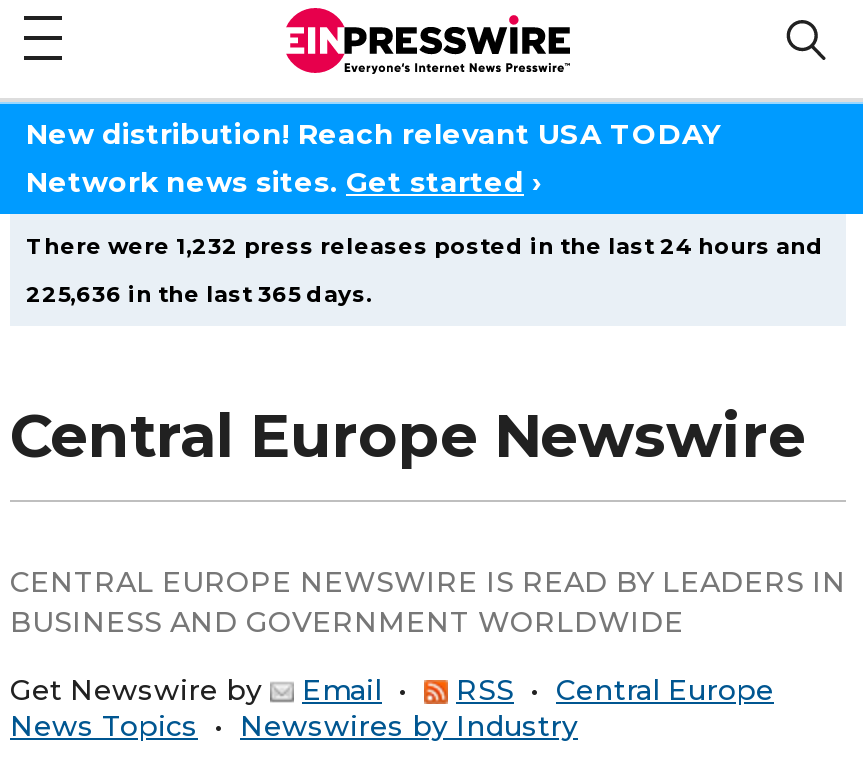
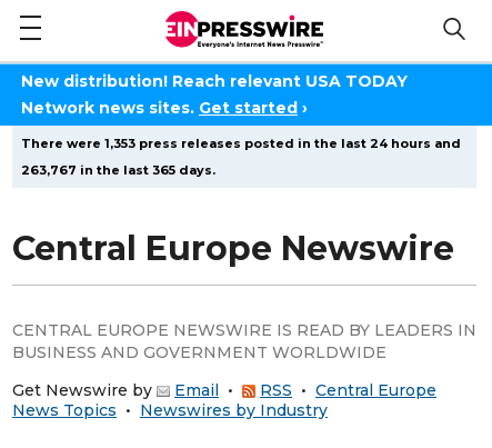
- There were 1,232 press releases posted in the last 24 hours and
+ There were 1,353 press releases posted in the last 24 hours and

- 225,636 in the last 365 days.
+ 263,767 in the last 365 days.
